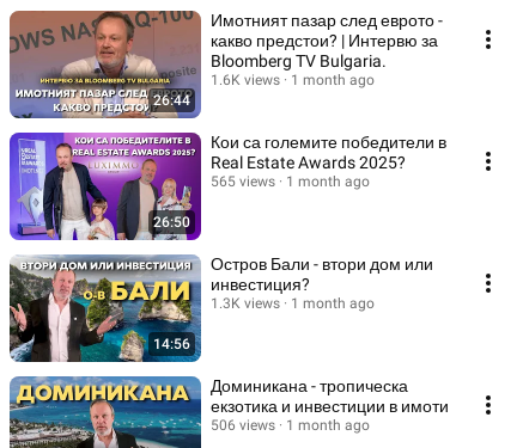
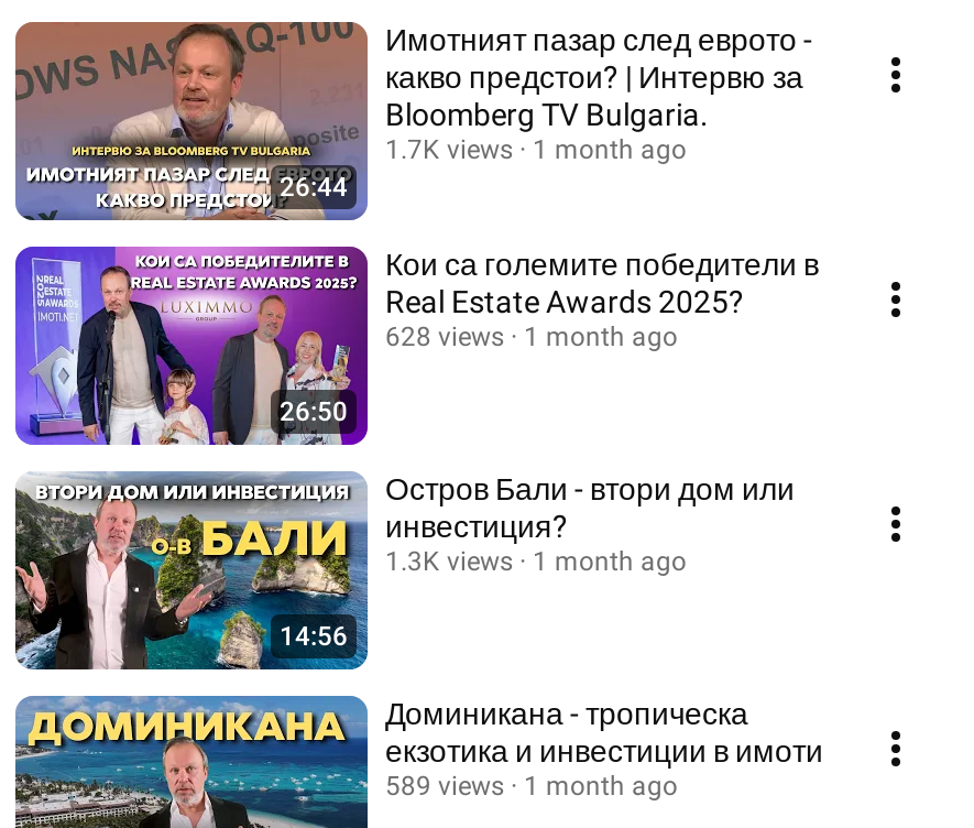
- 1.6K views 1 month ago
+ 1.7K views 1 month ago

- 565 views 1 month ago
+ 628 views 1 month ago

- 506 views 1 month ago
+ 589 views 1 month ago
